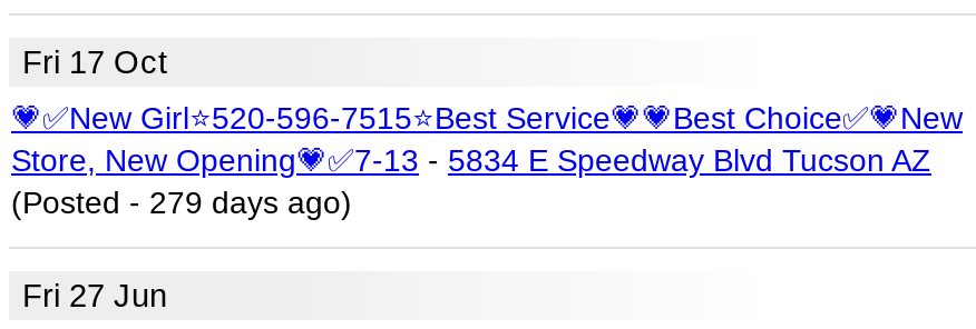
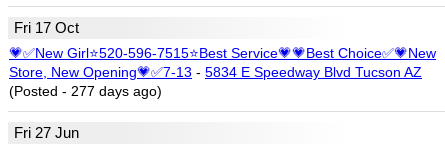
- (Posted - 279 days ago)
+ (Posted - 277 days ago)
